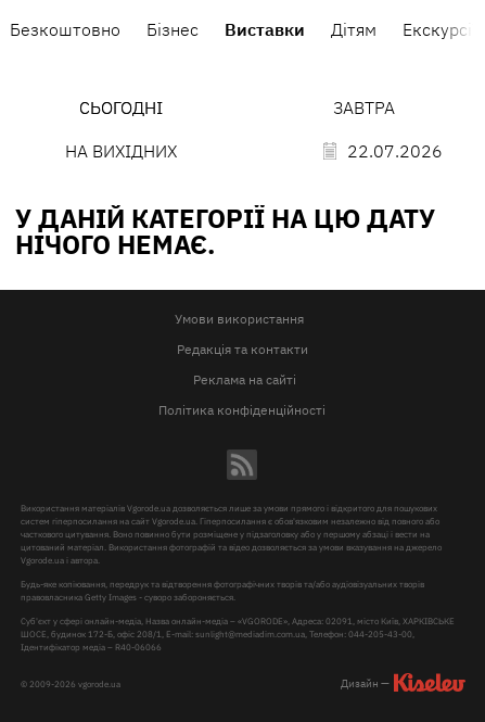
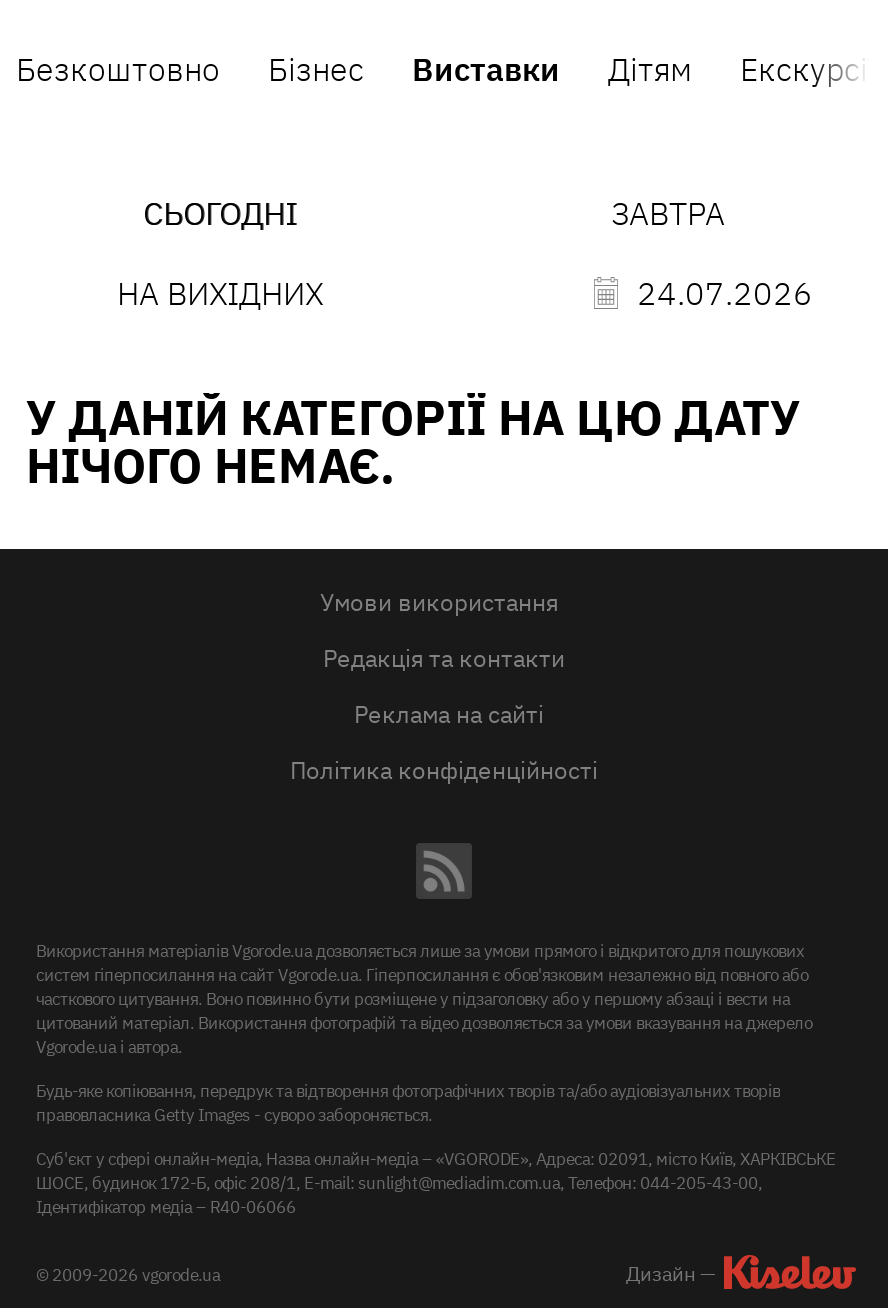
- 22.07.2026
+ 24.07.2026
